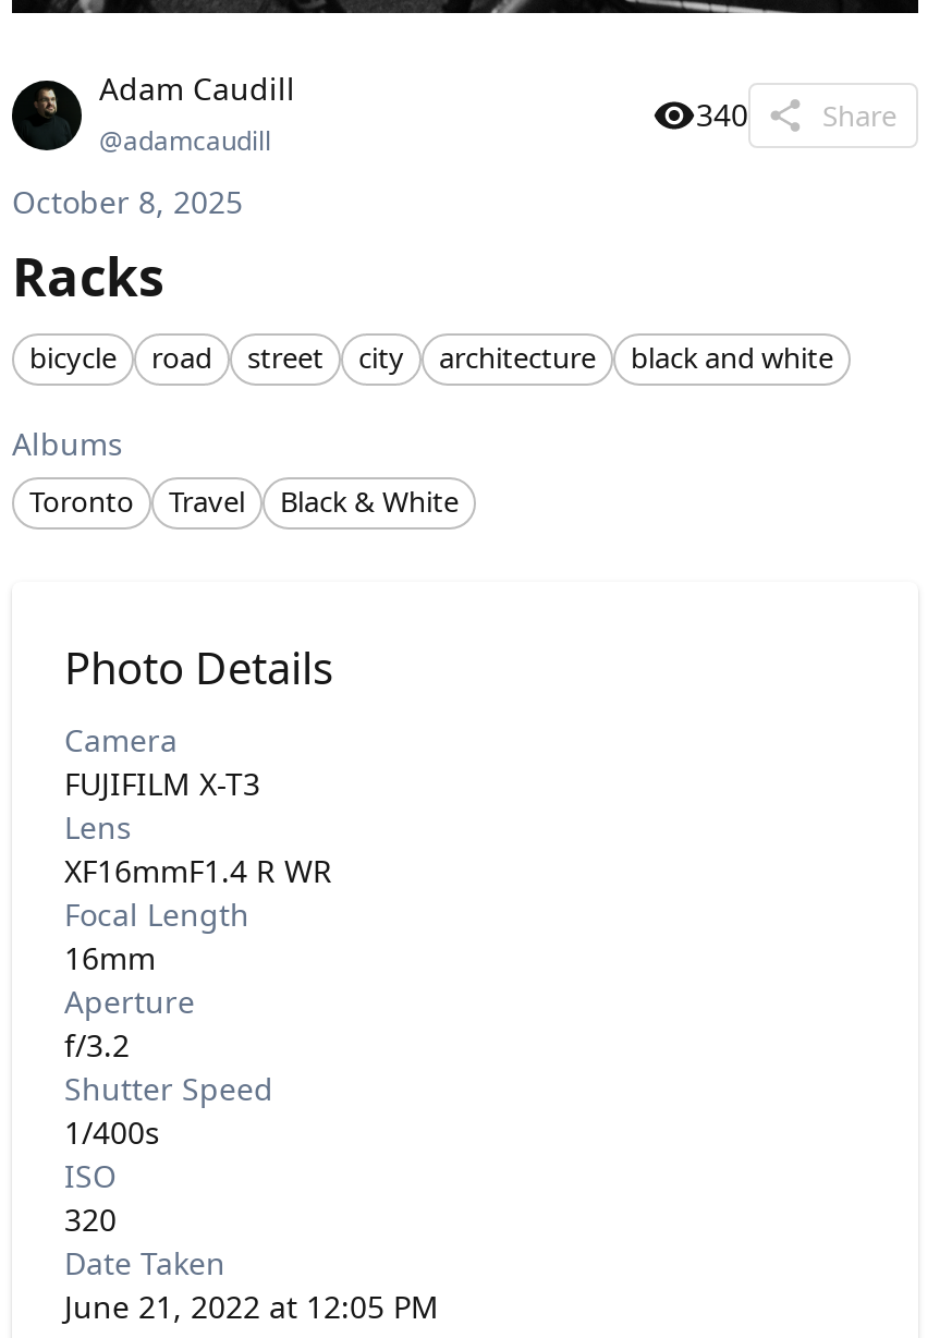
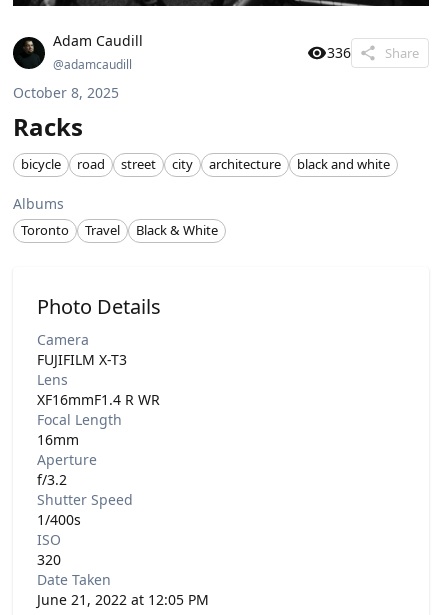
- 340 Share
+ 336 Share
